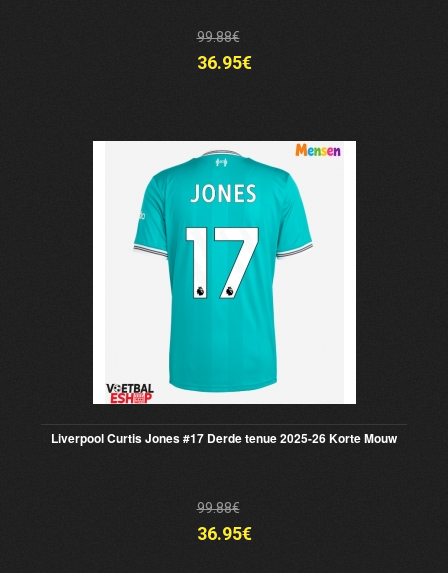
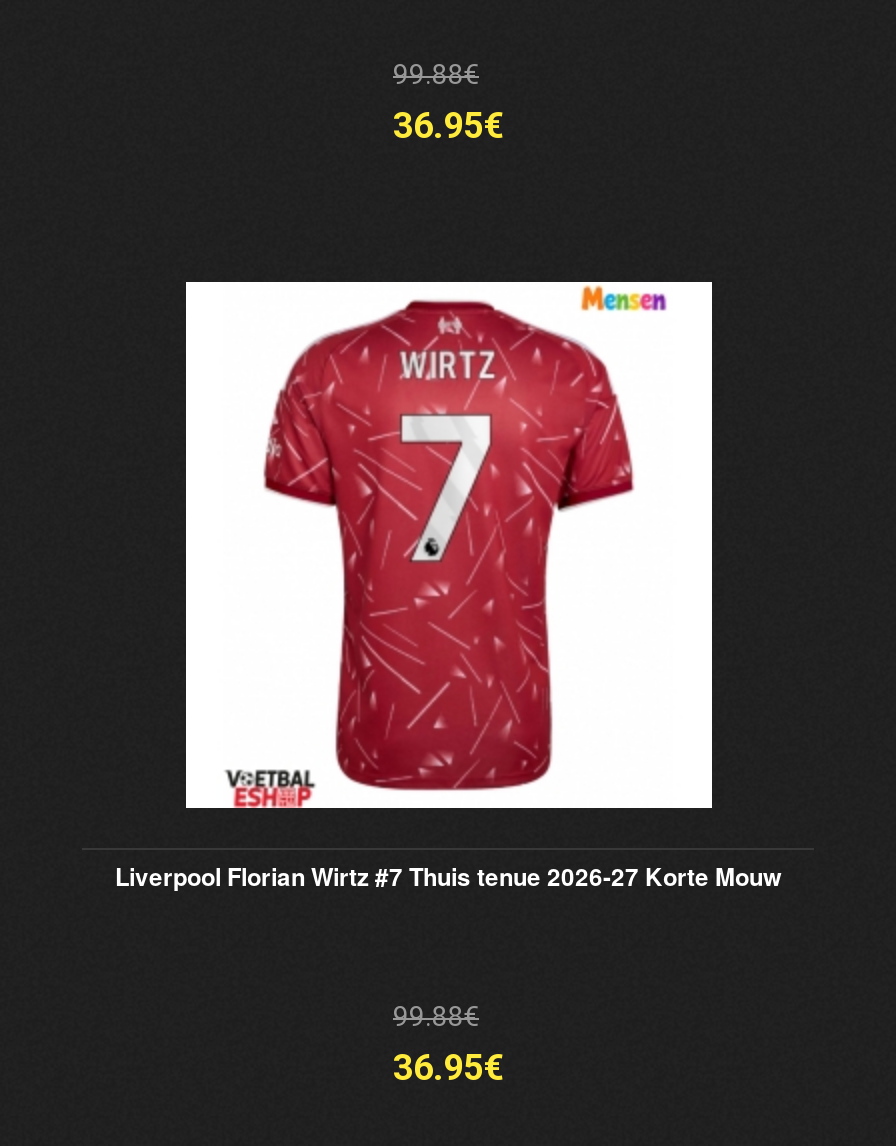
- [image]
- Liverpool Curtis Jones #17 Derde tenue 2025-26 Korte Mouw
+ [image]
+ Liverpool Florian Wirtz #7 Thuis tenue 2026-27 Korte Mouw
